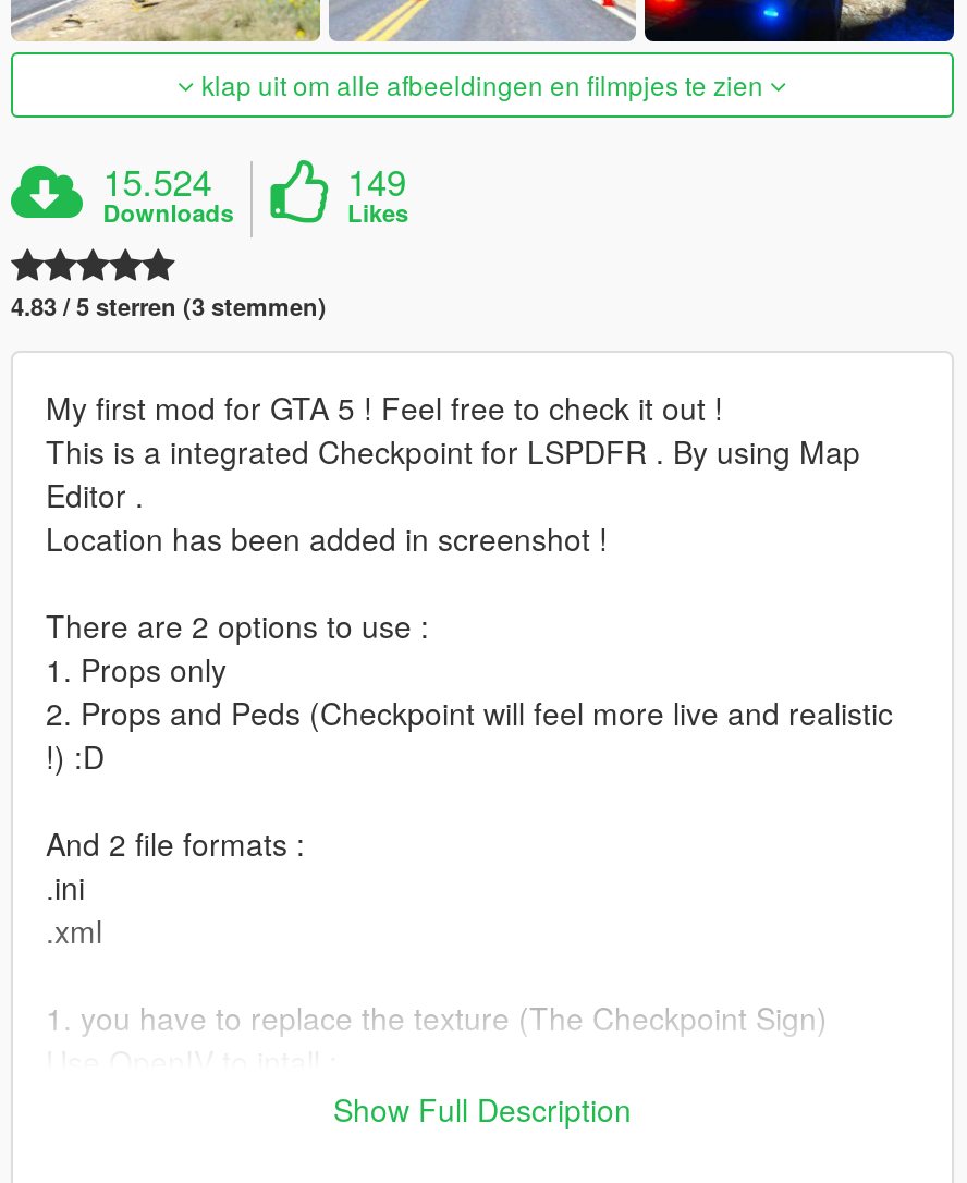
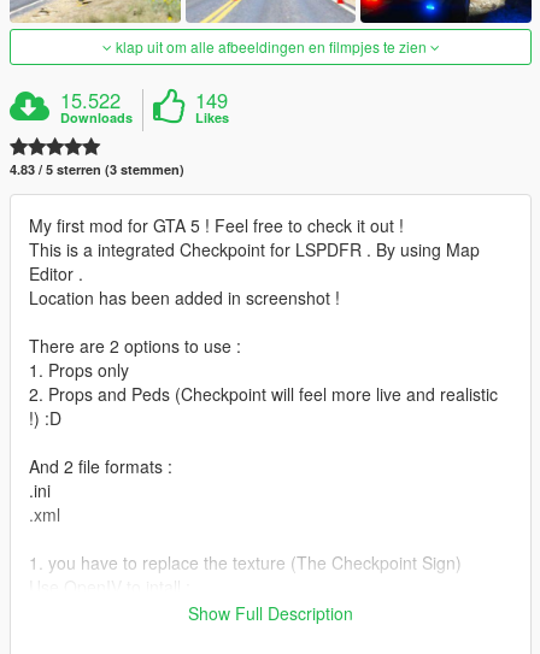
- 15.524
+ 15.522
